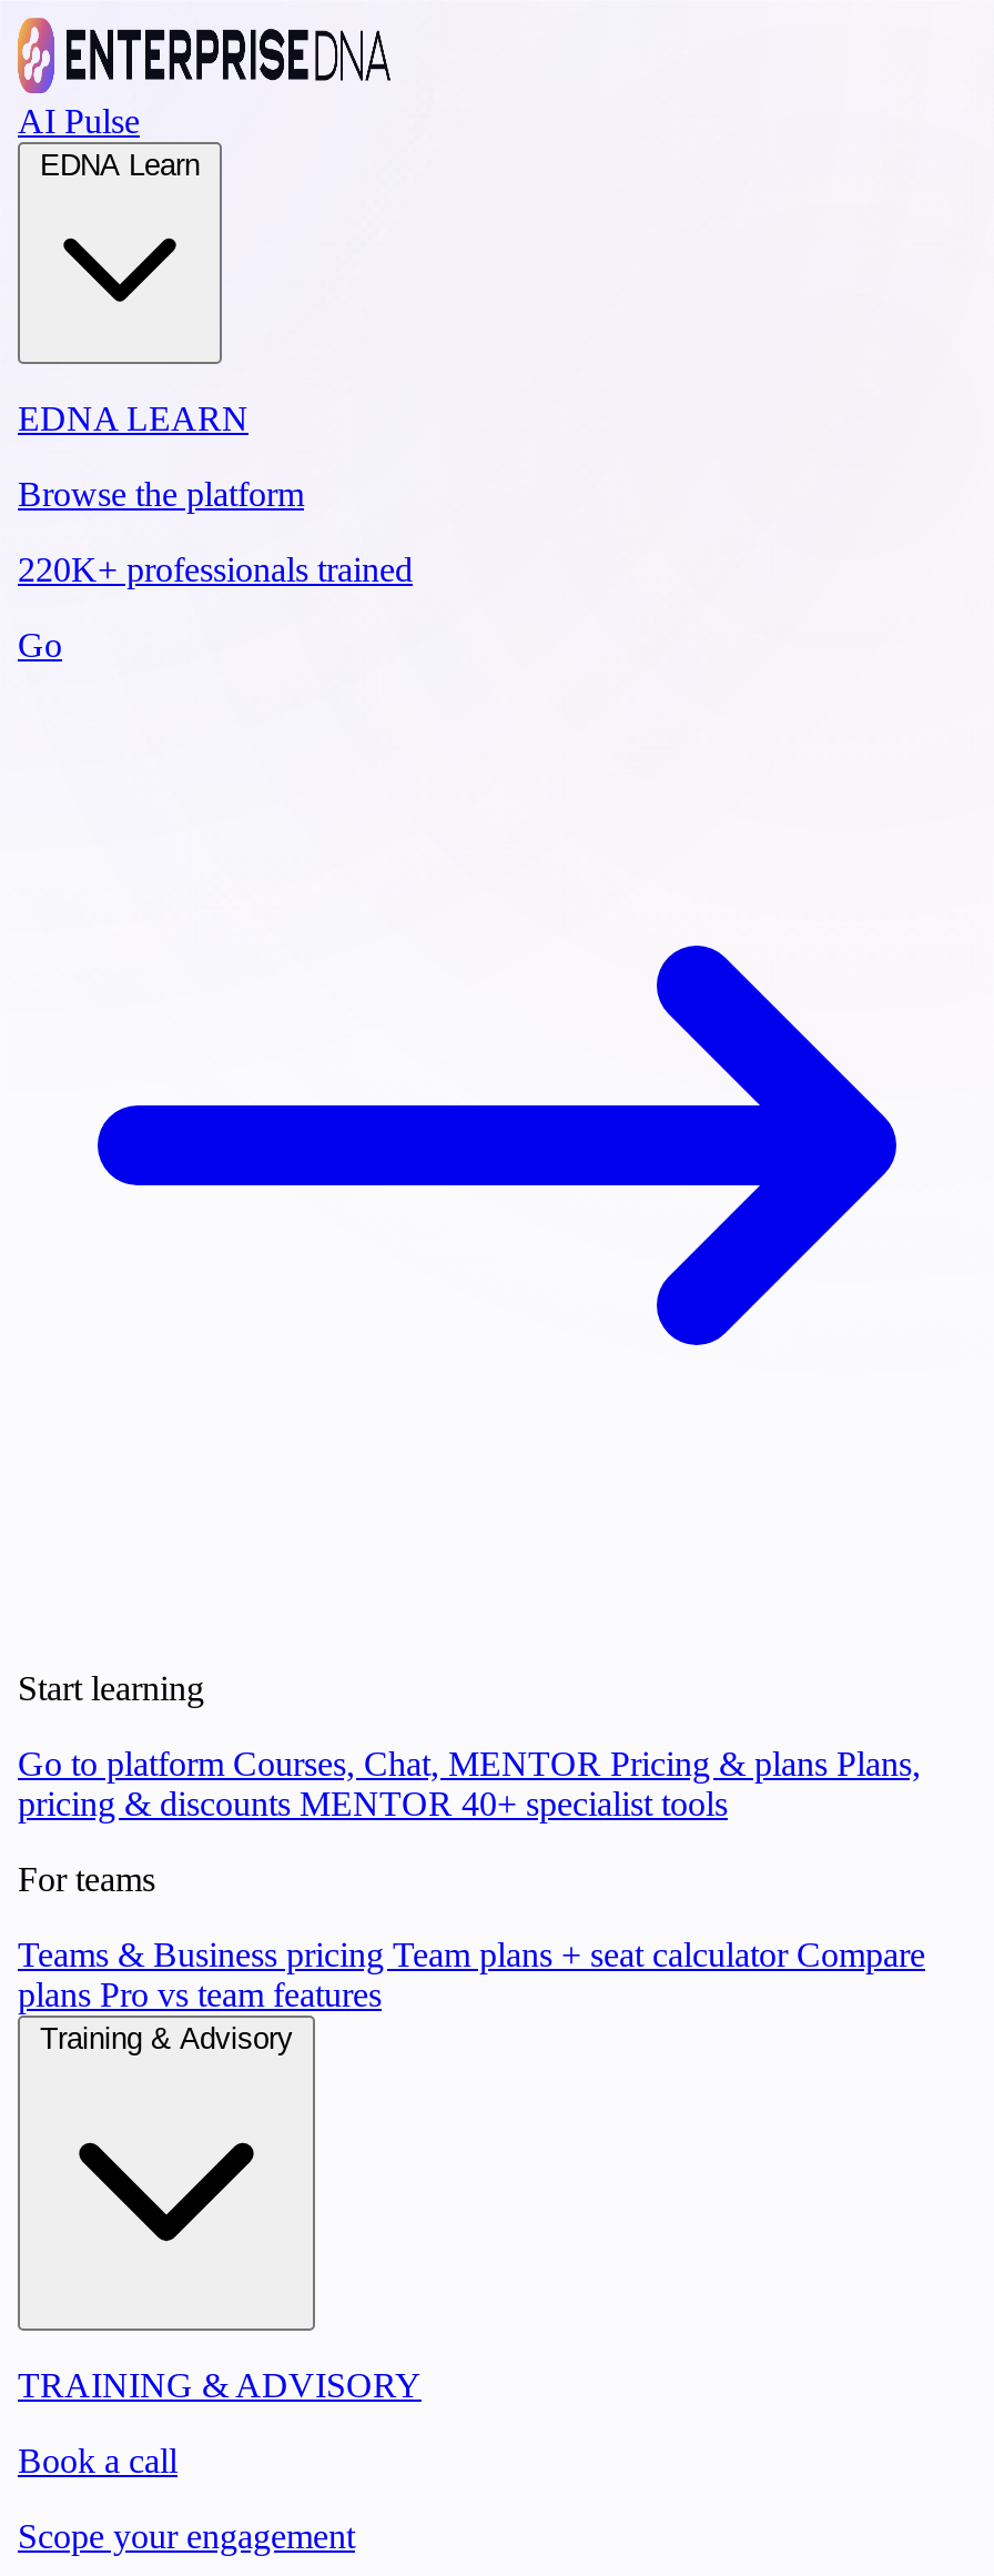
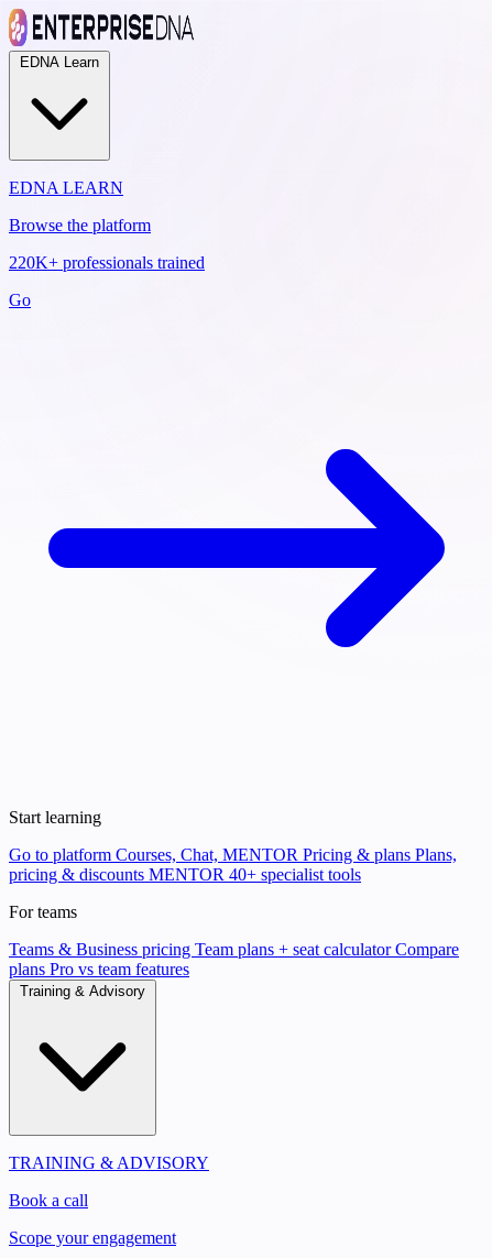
- AI Pulse
